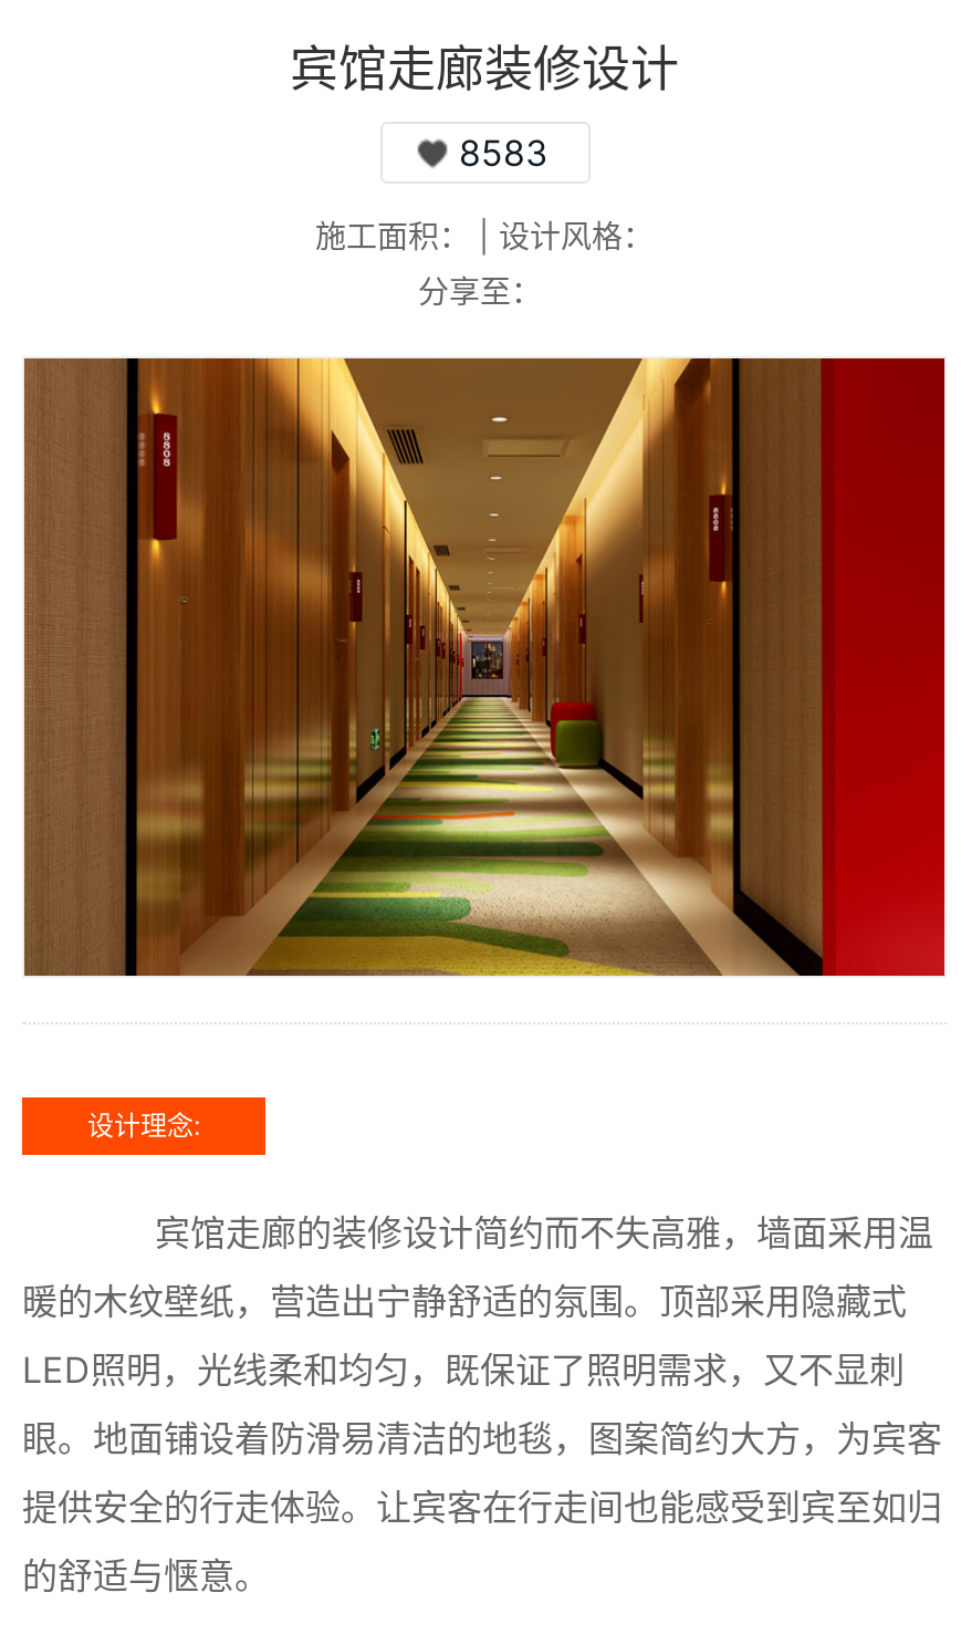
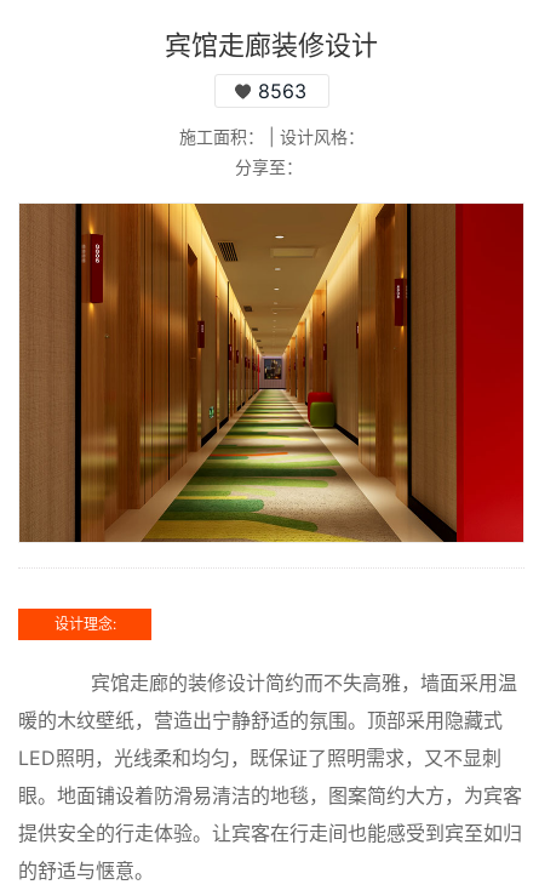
- 8583
+ 8563
